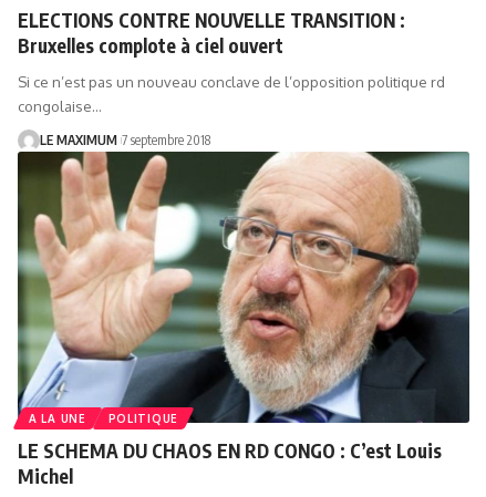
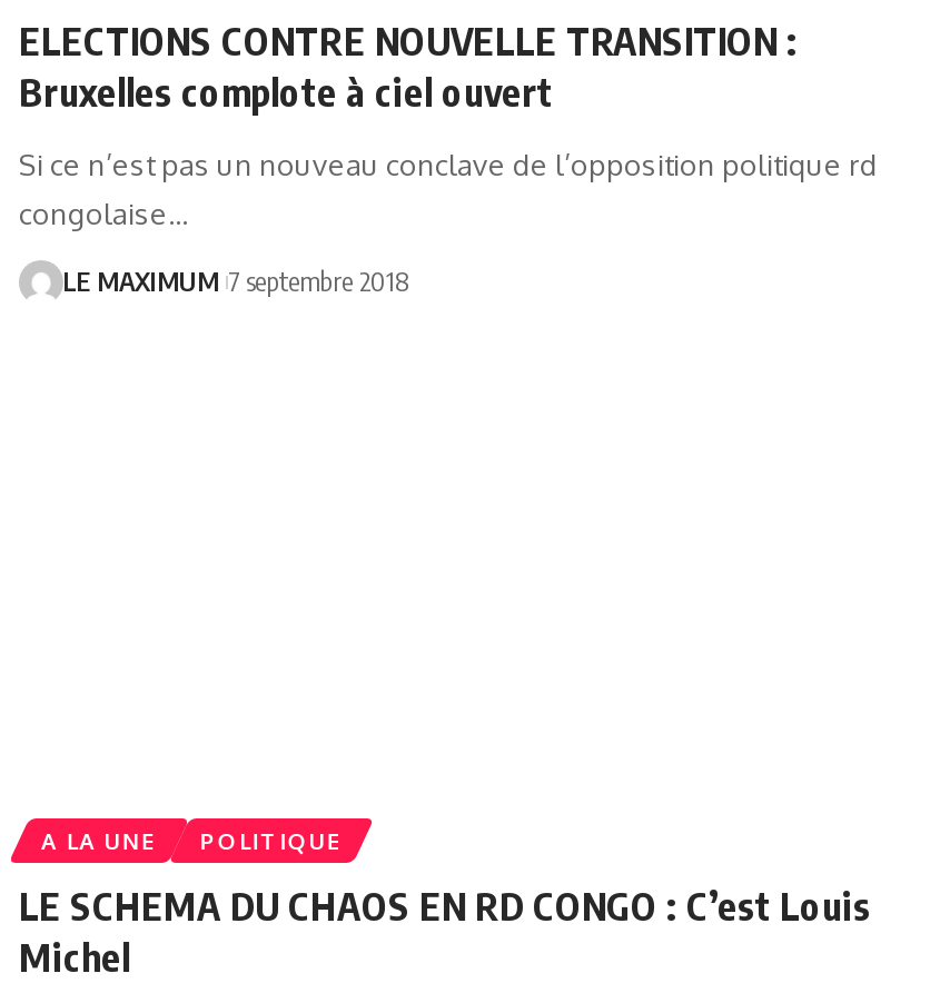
- [image]
